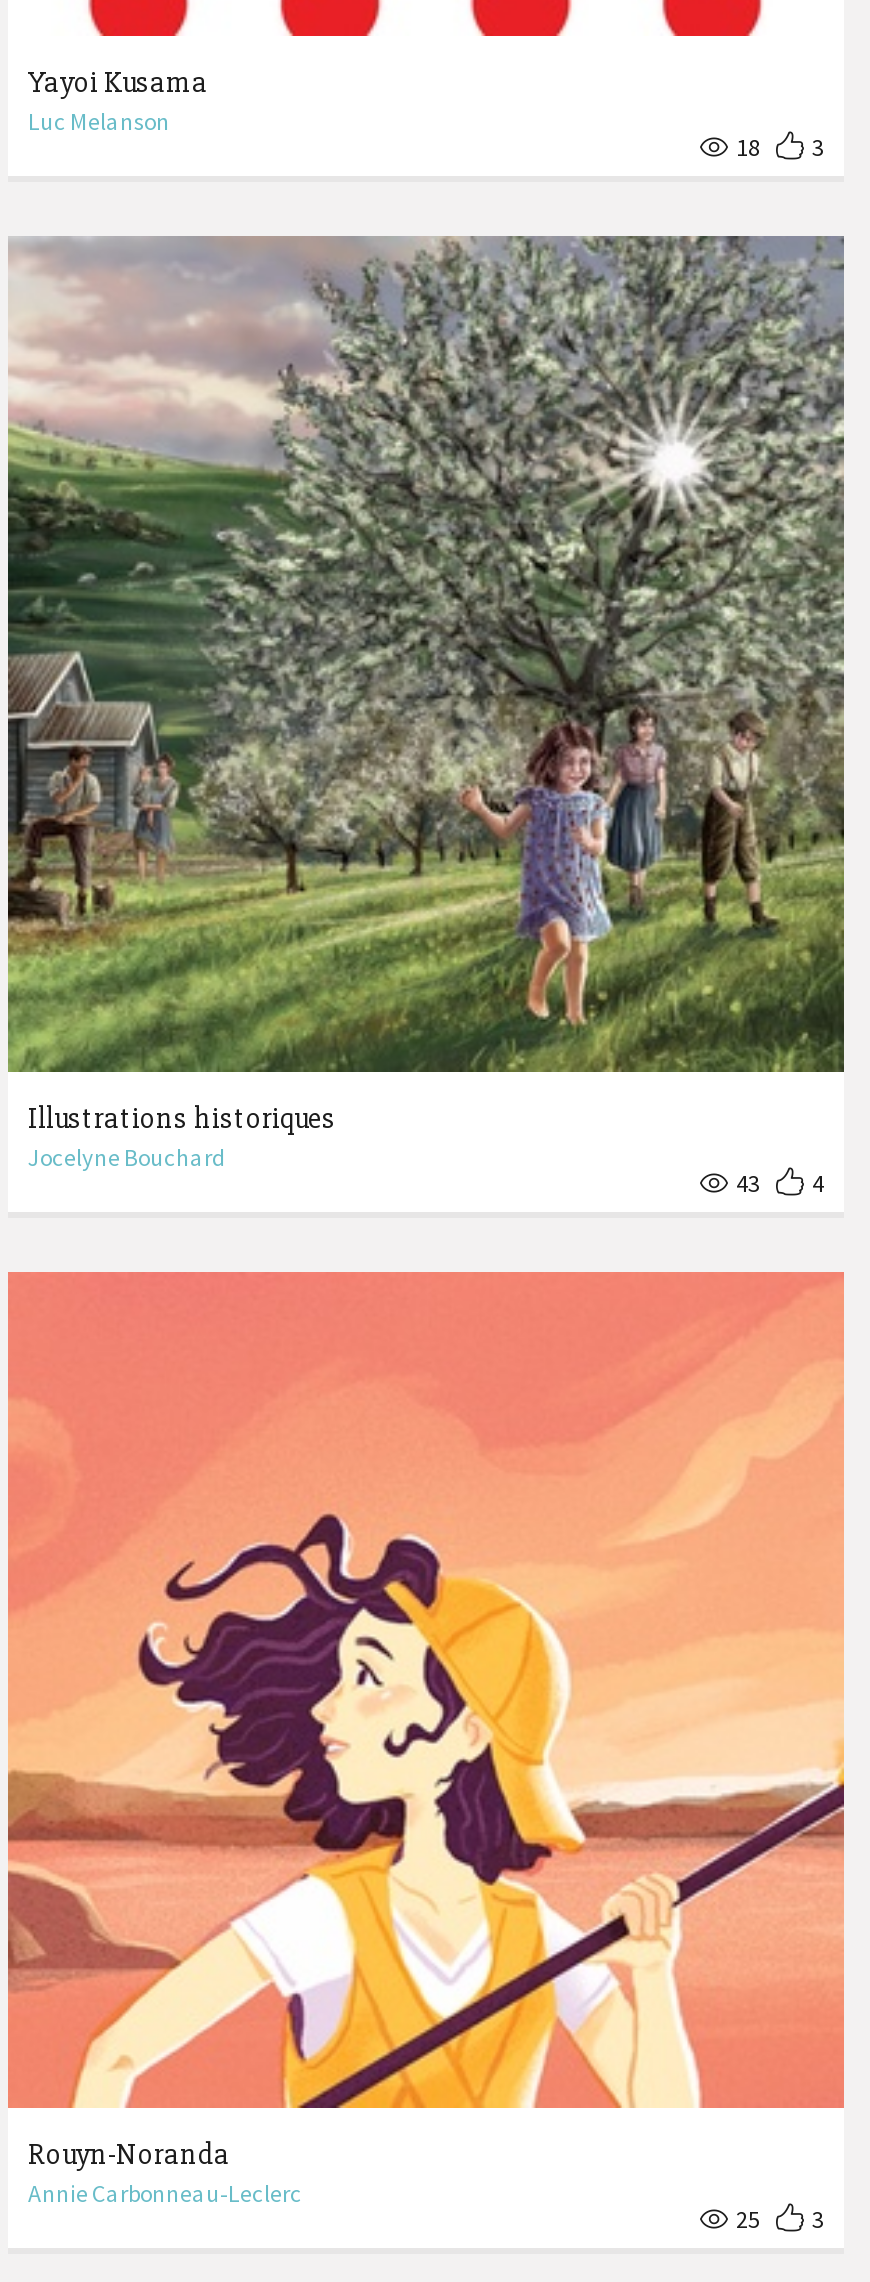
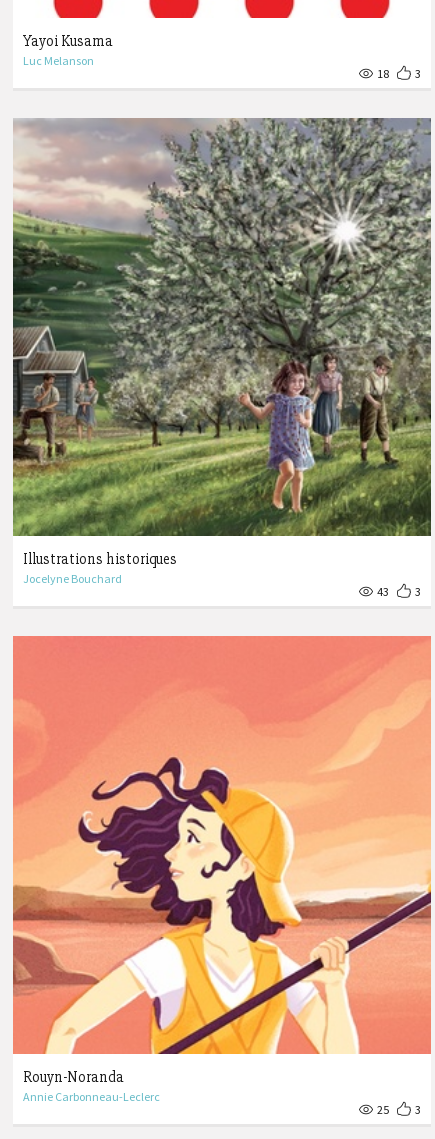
- 43 4
+ 43 3
